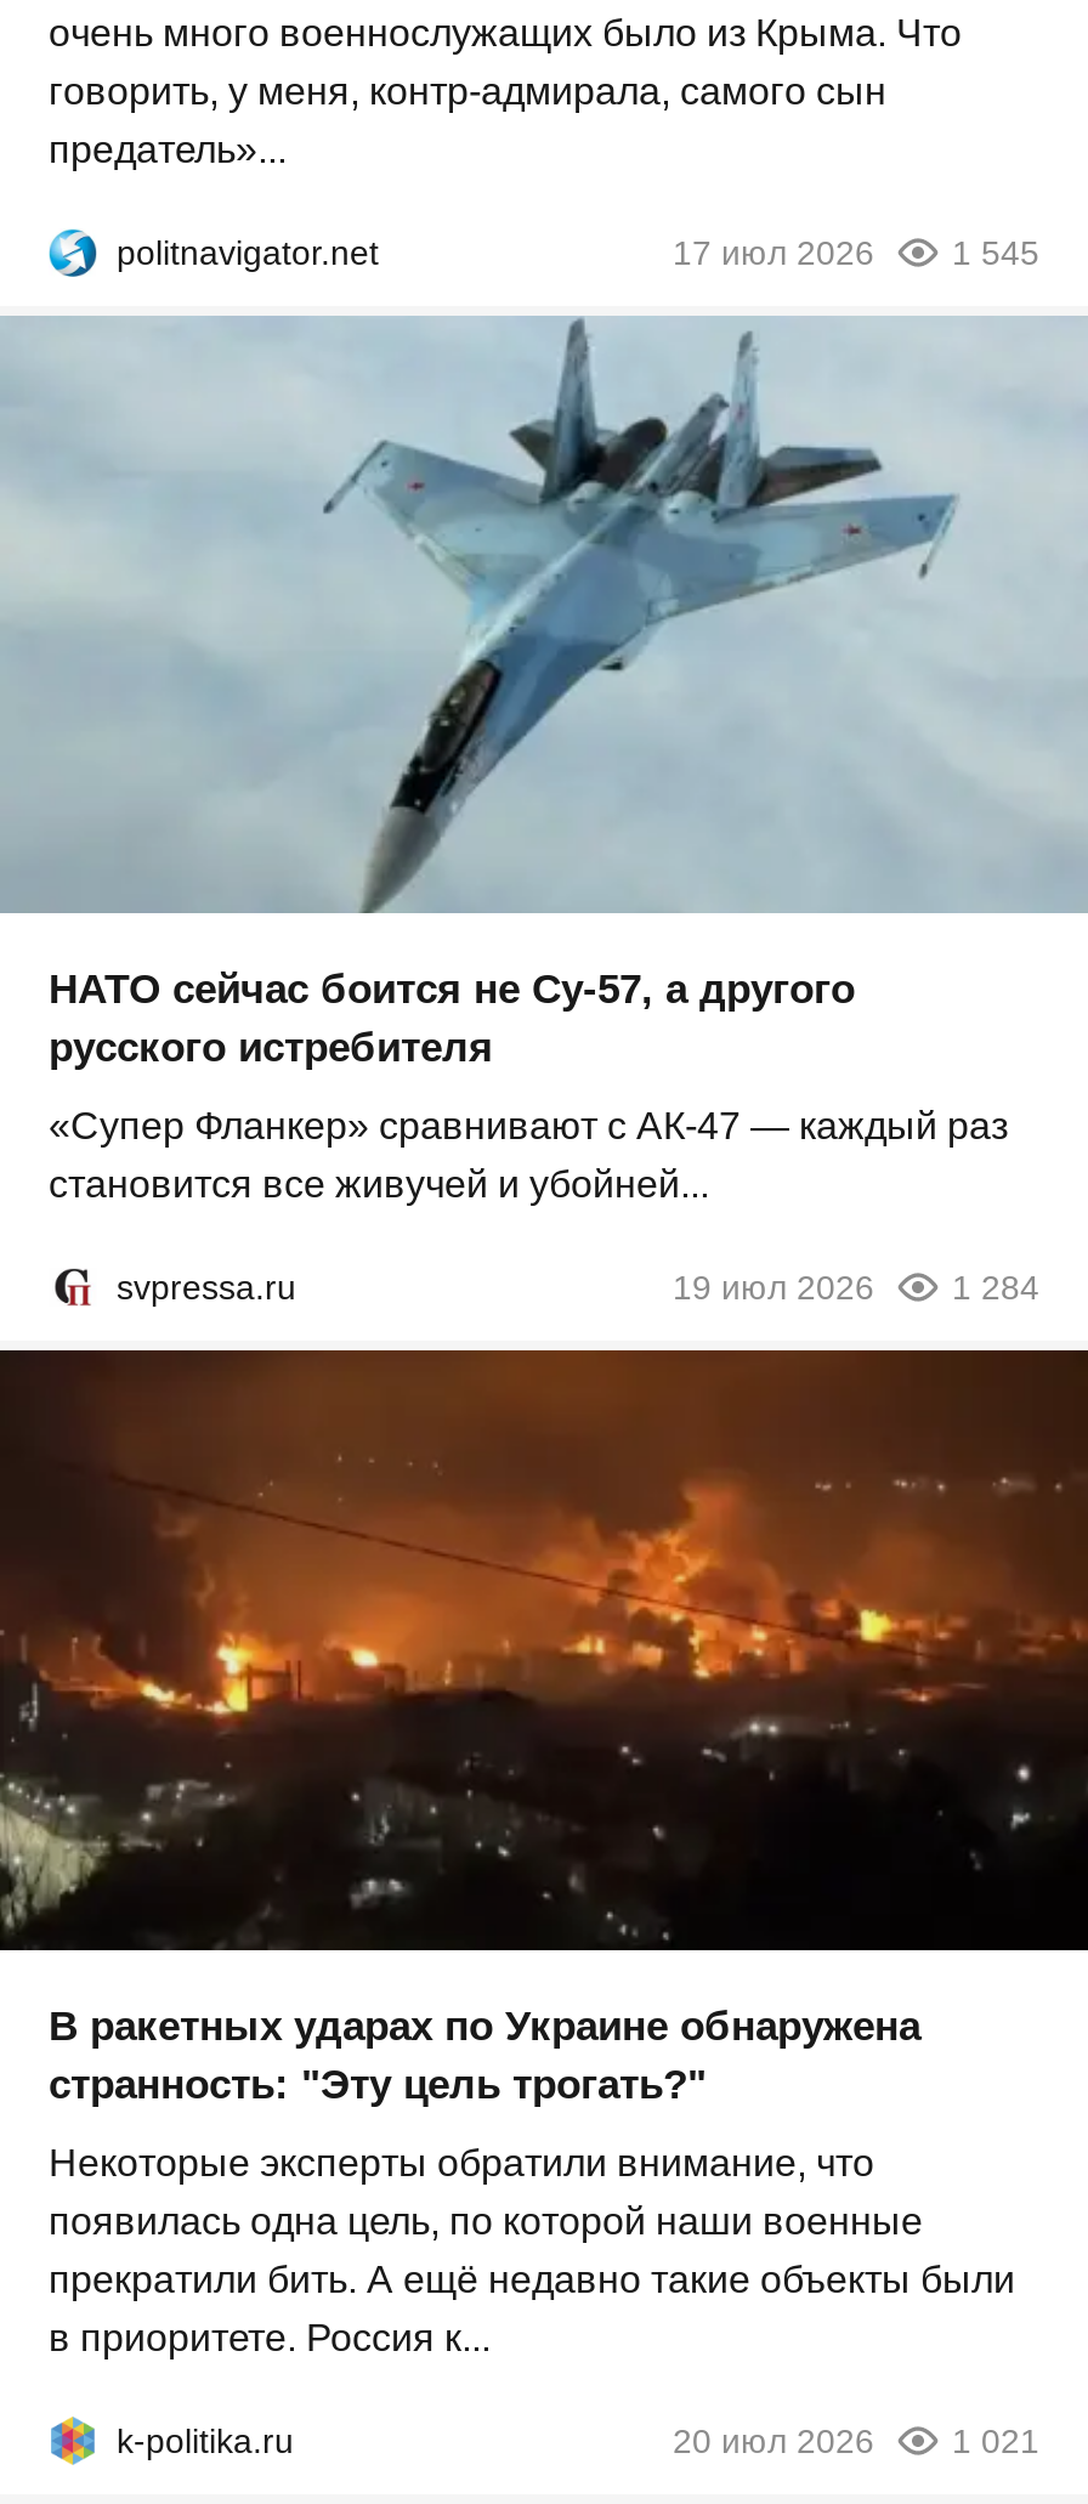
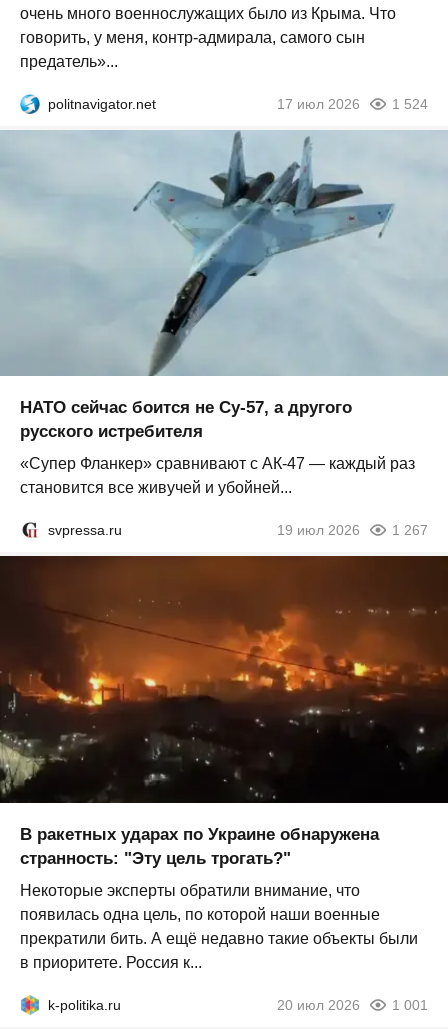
- 17 июл 2026 1 545
+ 17 июл 2026 1 524

- 19 июл 2026 1 284
+ 19 июл 2026 1 267

- 20 июл 2026 1 021
+ 20 июл 2026 1 001
